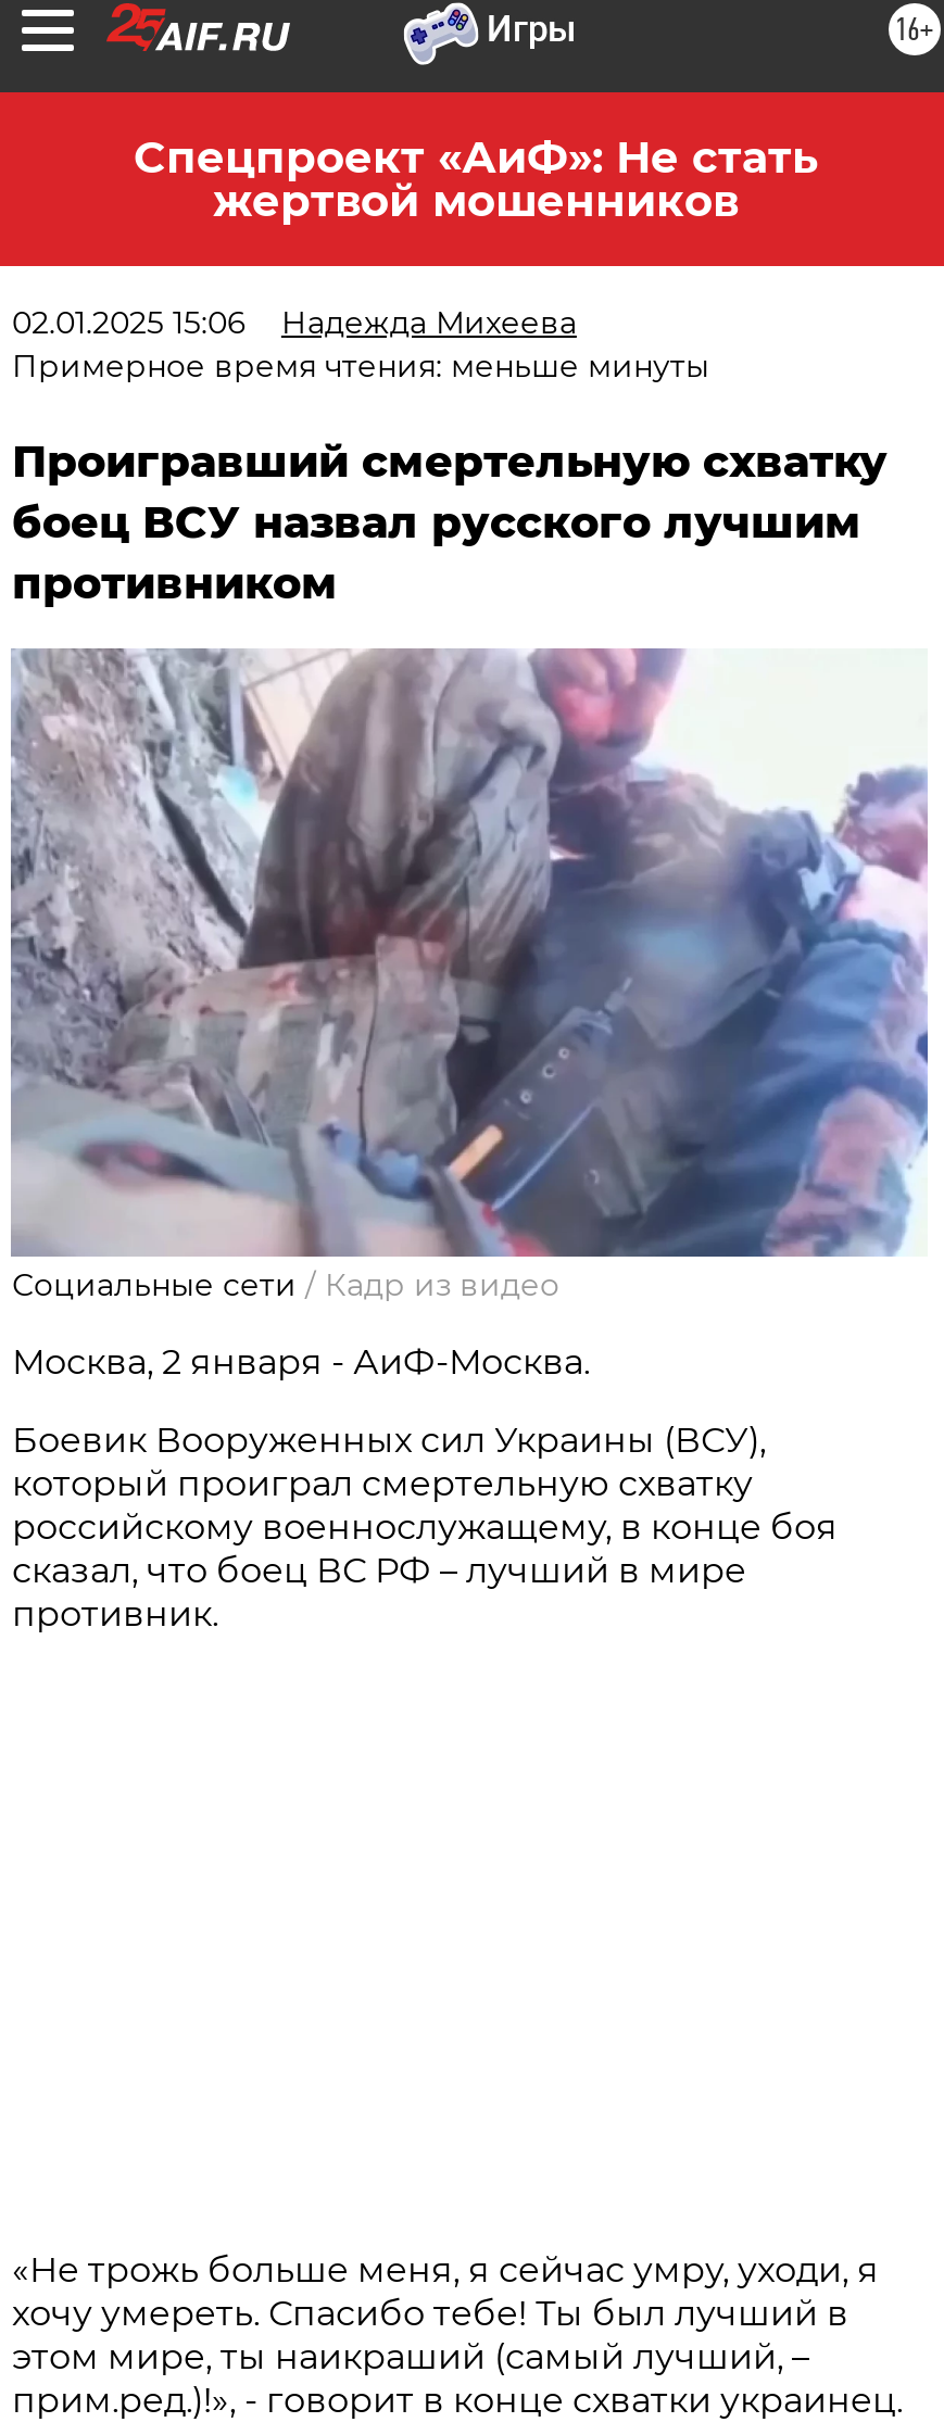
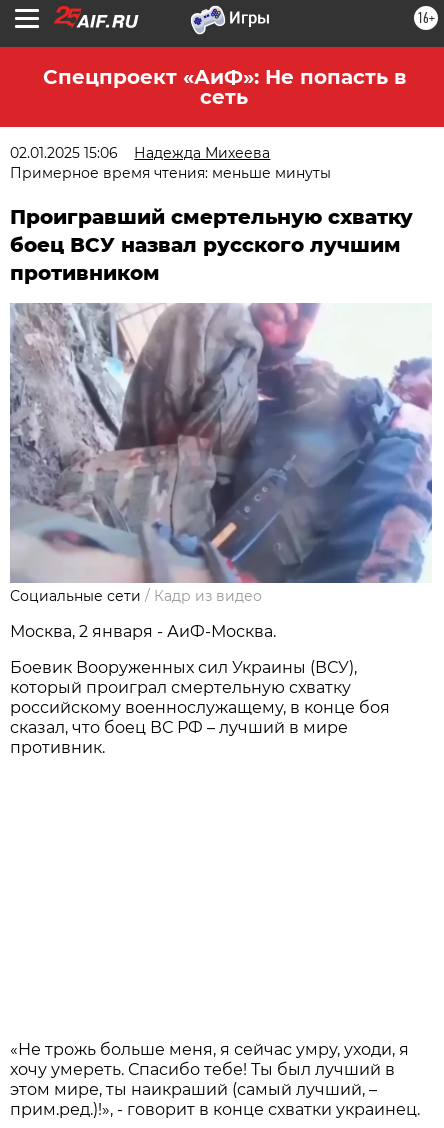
- Спецпроект «АиФ»: Не стать
- жертвой мошенников
+ Спецпроект «АиФ»: Не попасть в
+ сеть
